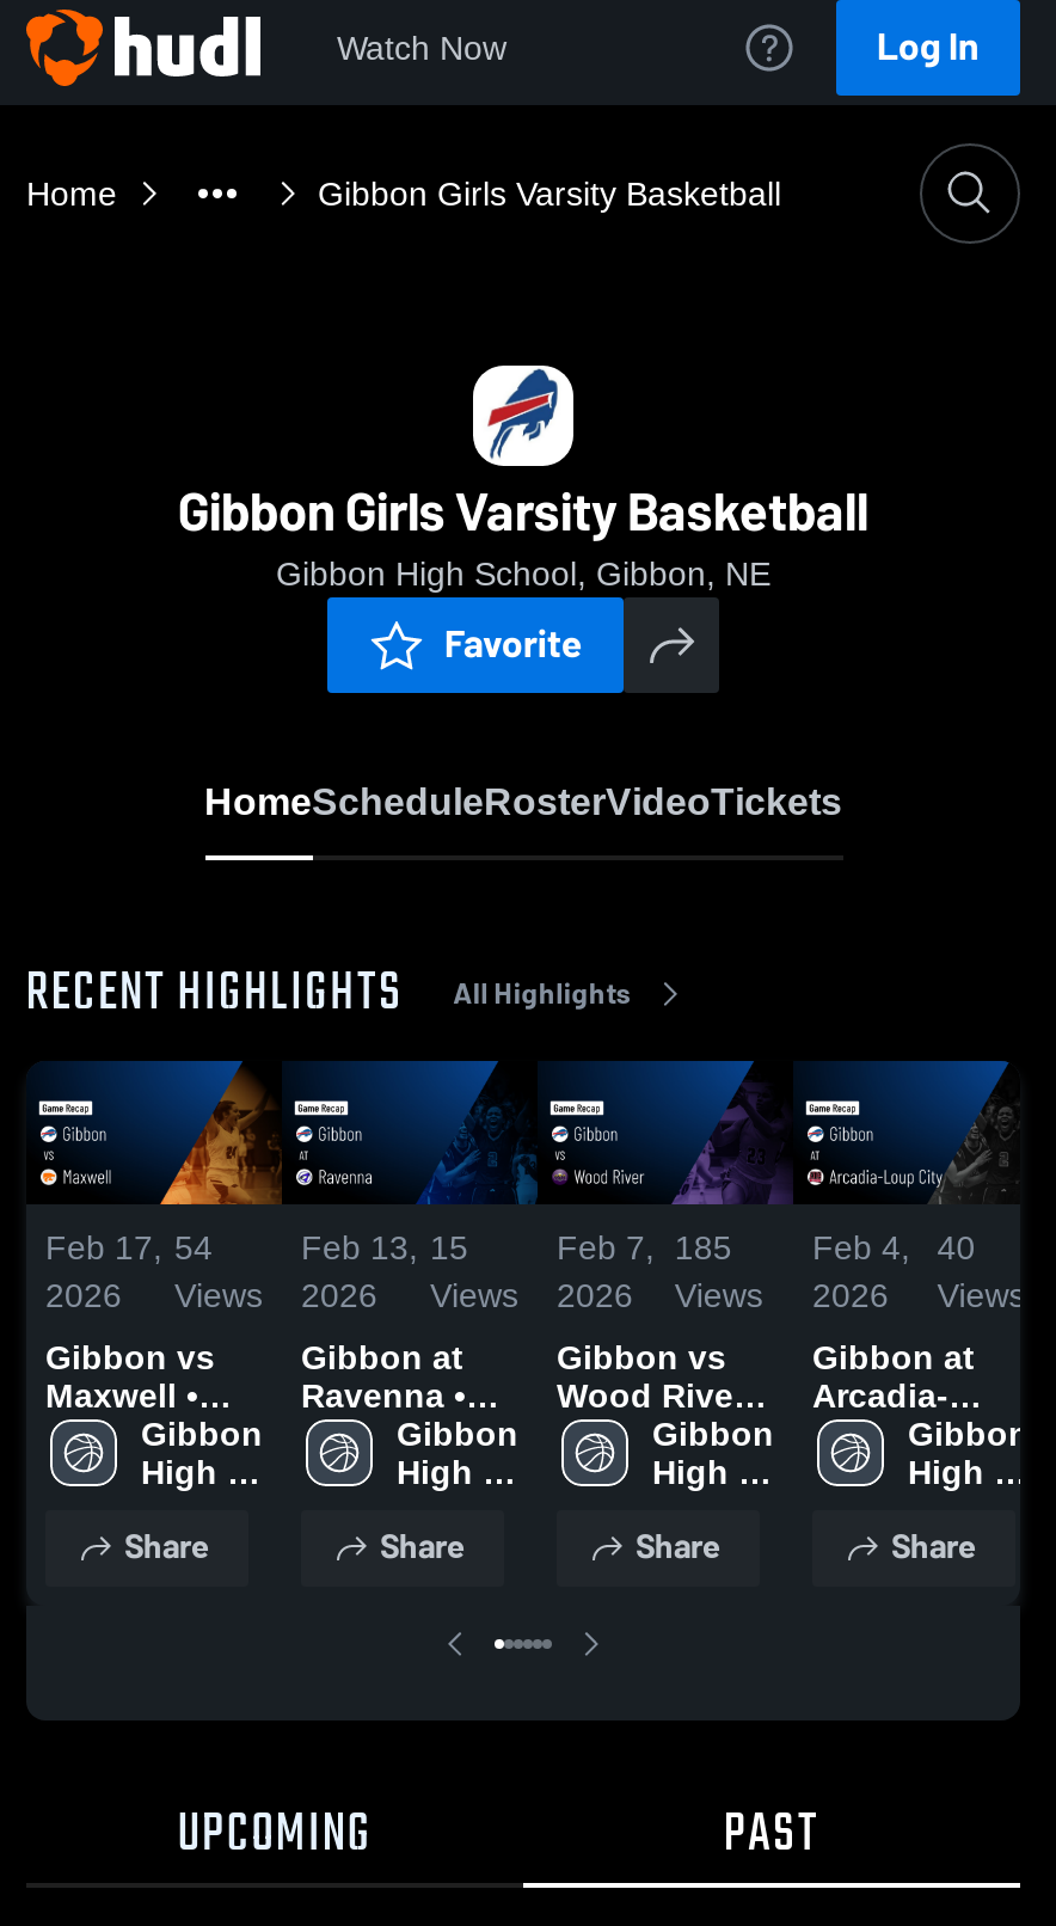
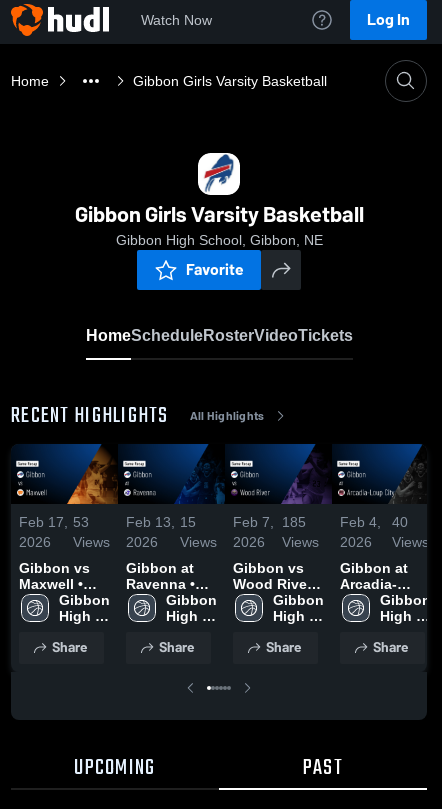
- Feb 17, 54
+ Feb 17, 53
